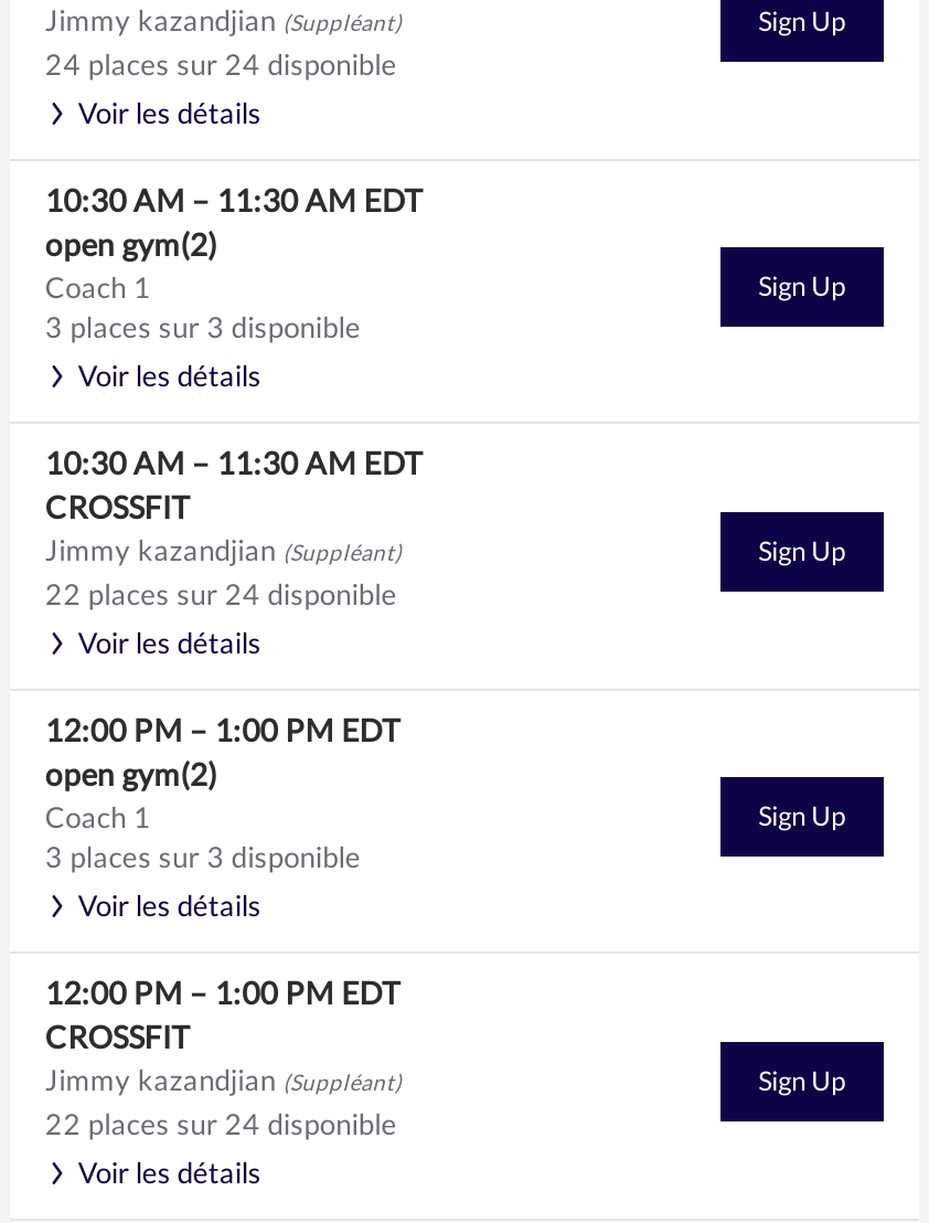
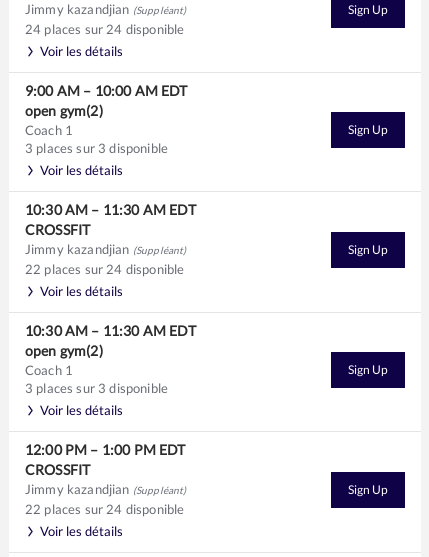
- 10:30 AM – 11:30 AM EDT
+ 9:00 AM – 10:00 AM EDT

- 12:00 PM – 1:00 PM EDT
+ 10:30 AM – 11:30 AM EDT
